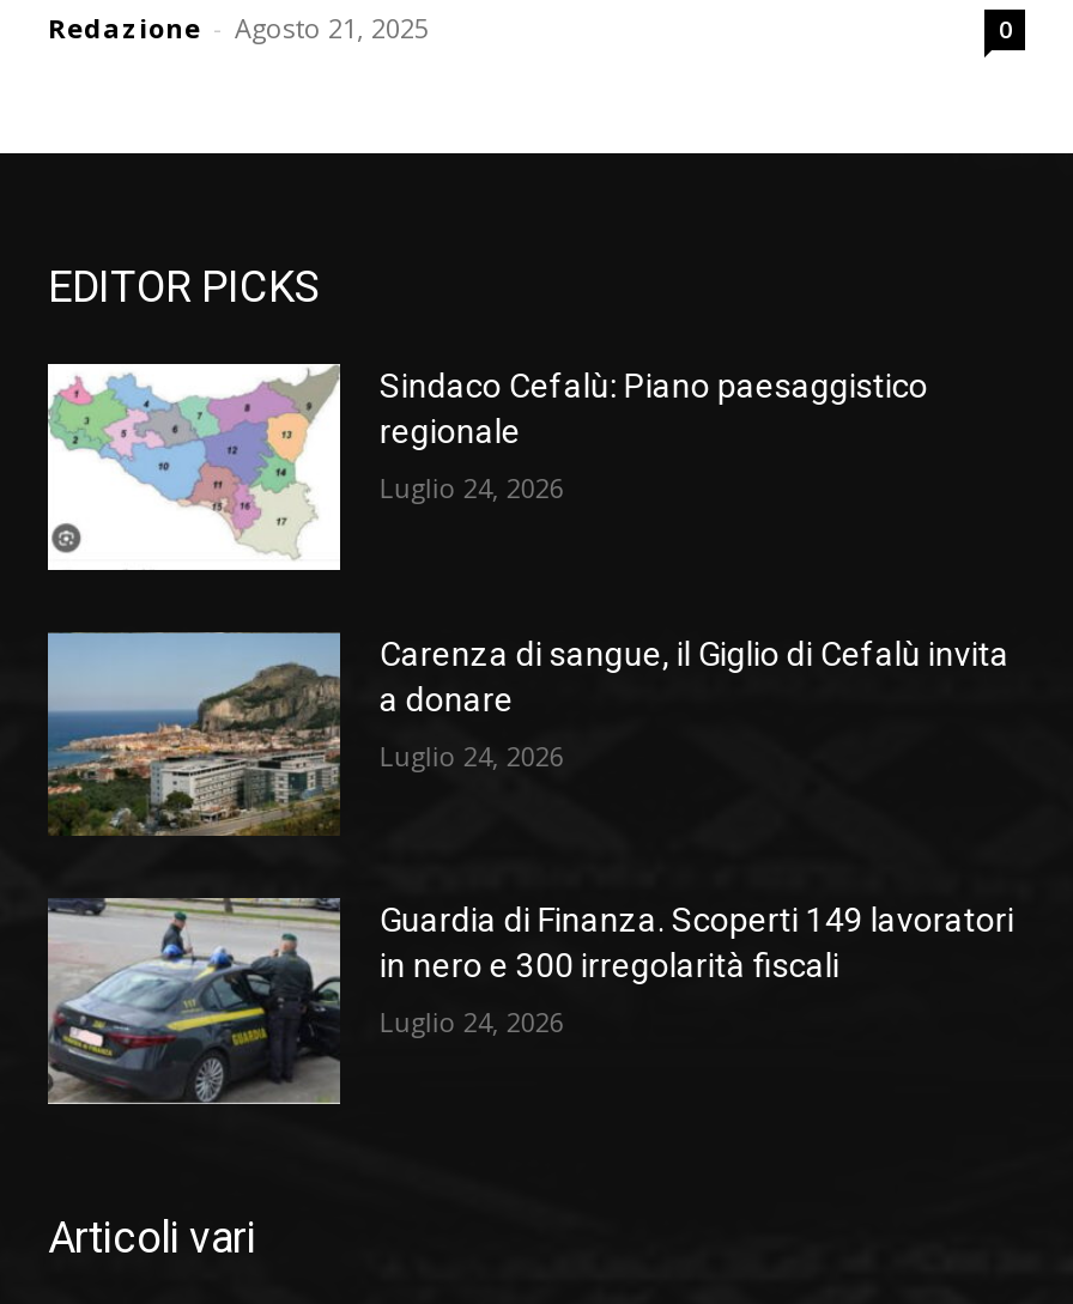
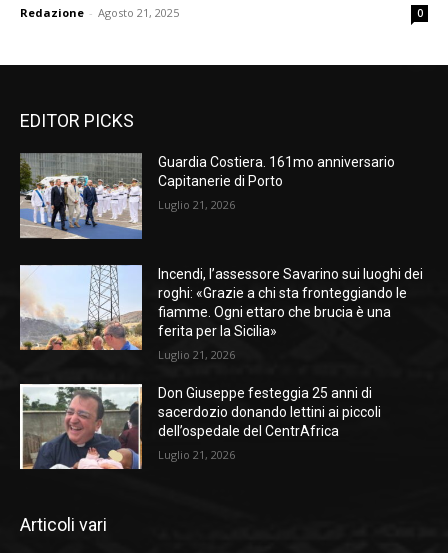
- [image]
- Sindaco Cefalù: Piano paesaggistico
- regionale
+ [image]
+ Guardia Costiera. 161mo anniversario
+ Capitanerie di Porto

- Luglio 24, 2026
+ Luglio 21, 2026

- [image]
- Carenza di sangue, il Giglio di Cefalù invita
- a donare
+ [image]
+ Incendi, l’assessore Savarino sui luoghi dei
+ roghi: «Grazie a chi sta fronteggiando le
+ fiamme. Ogni ettaro che brucia è una
+ ferita per la Sicilia»

- Luglio 24, 2026
+ Luglio 21, 2026

- [image]
- Guardia di Finanza. Scoperti 149 lavoratori
- in nero e 300 irregolarità fiscali
+ [image]
+ Don Giuseppe festeggia 25 anni di
+ sacerdozio donando lettini ai piccoli
+ dell’ospedale del CentrAfrica

- Luglio 24, 2026
+ Luglio 21, 2026
